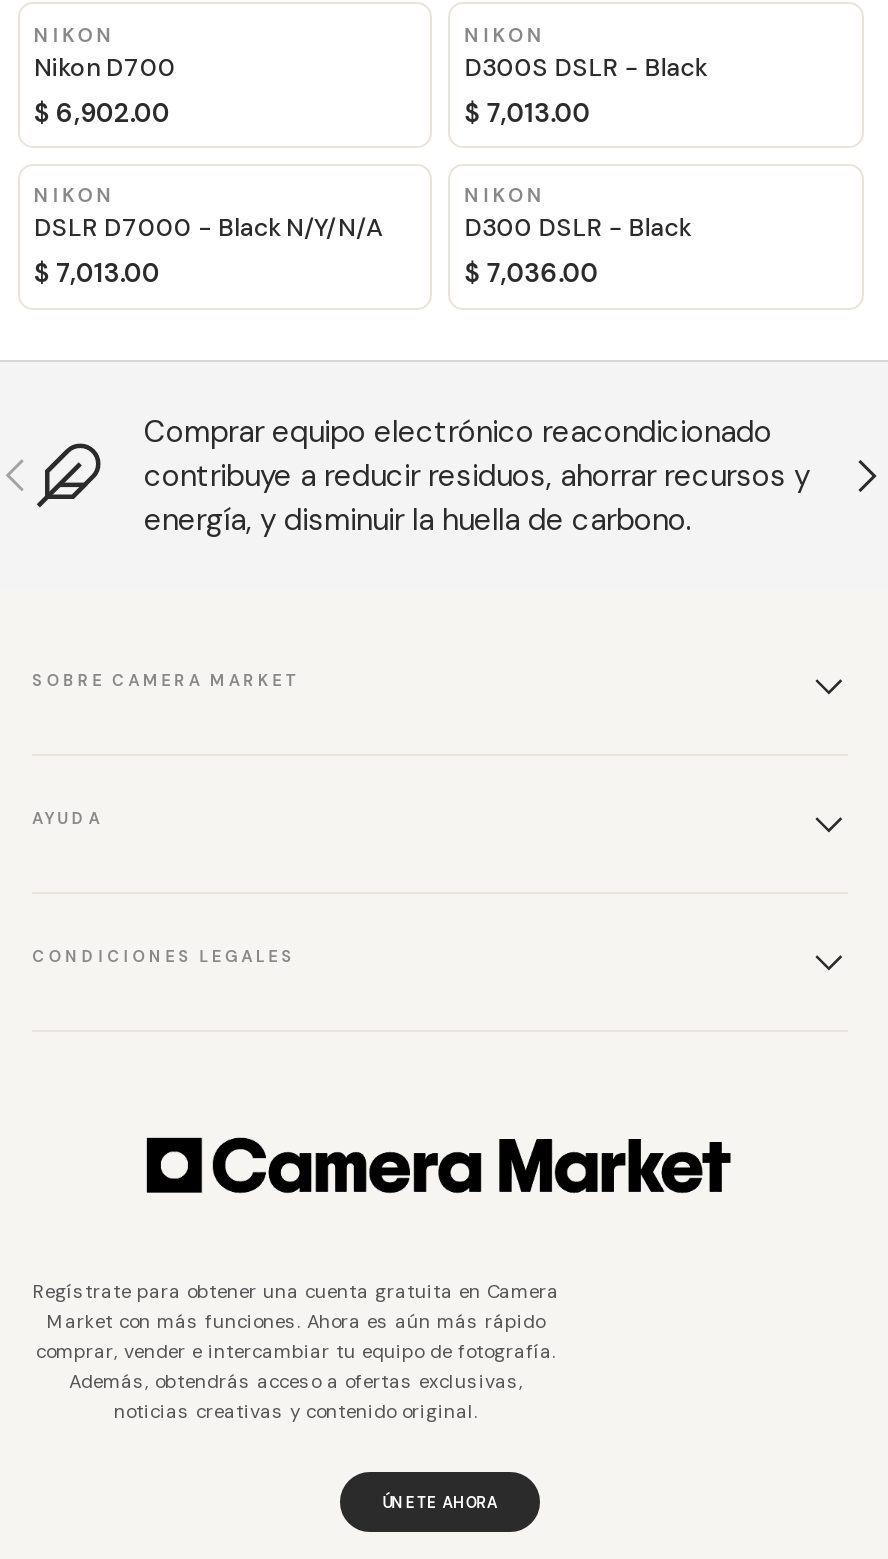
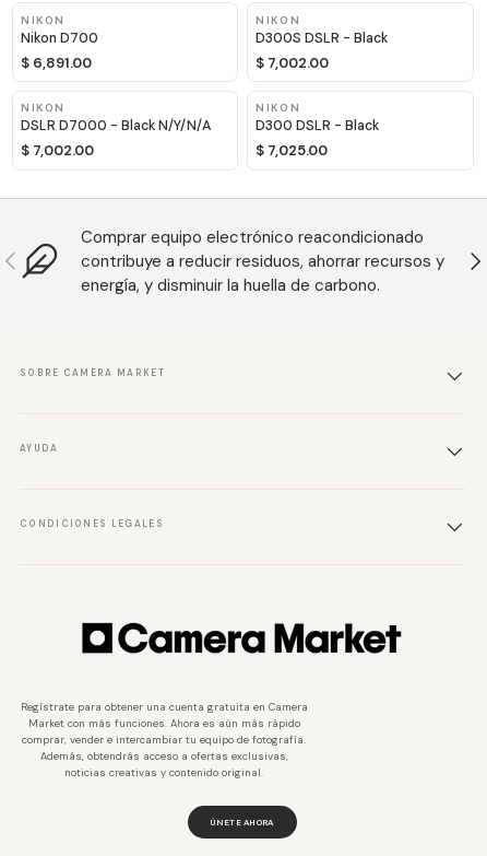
- $ 6,902.00
+ $ 6,891.00

- $ 7,013.00
+ $ 7,002.00

- $ 7,013.00
+ $ 7,002.00

- $ 7,036.00
+ $ 7,025.00
